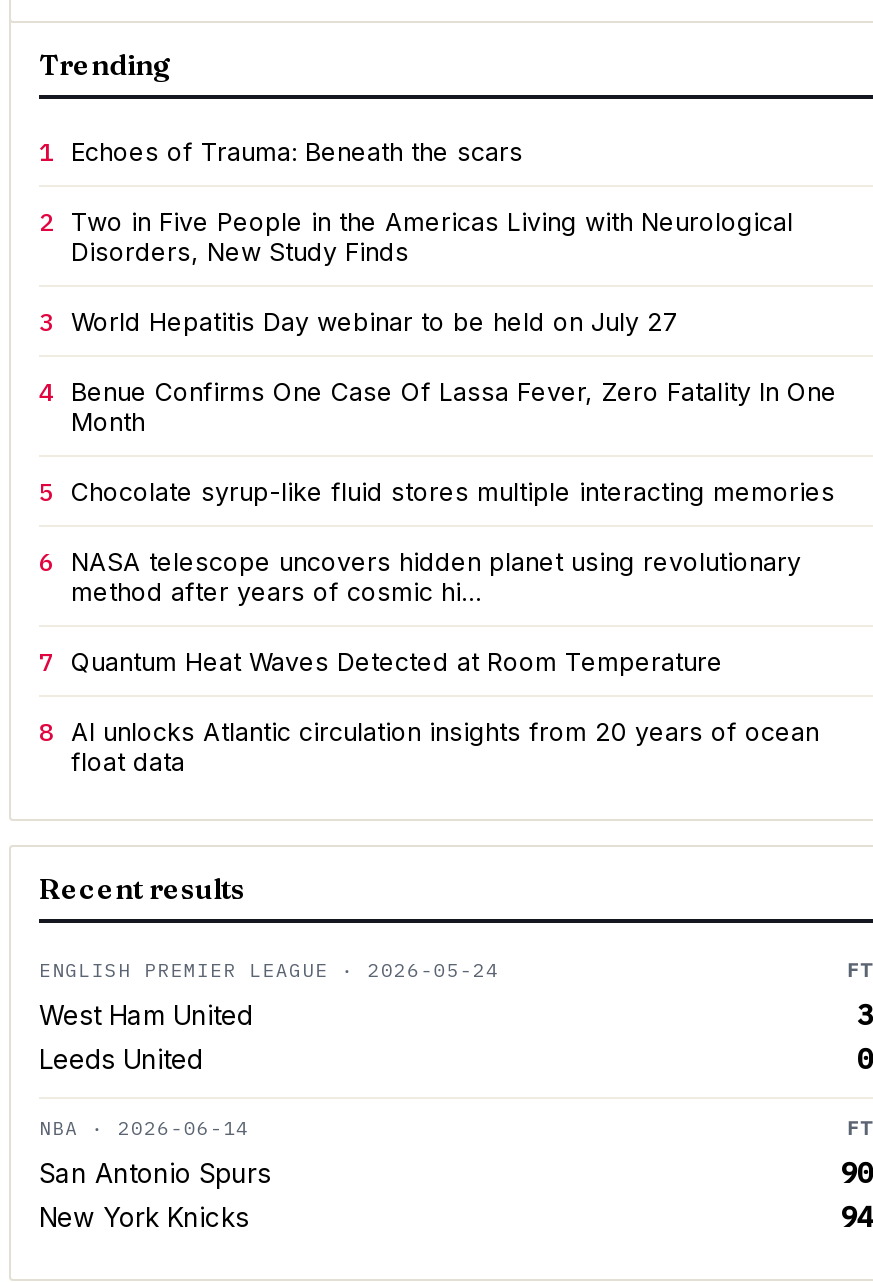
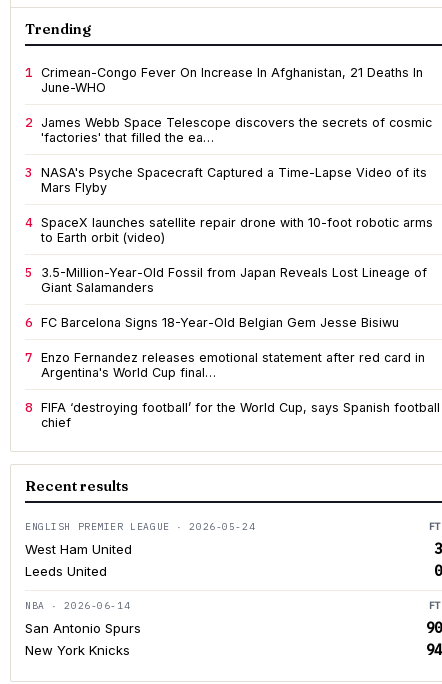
- 1 Echoes of Trauma: Beneath the scars
+ 1 Crimean-Congo Fever On Increase In Afghanistan, 21 Deaths In
+ June-WHO

- 2 Two in Five People in the Americas Living with Neurological
- Disorders, New Study Finds
+ 2 James Webb Space Telescope discovers the secrets of cosmic
+ 'factories' that filled the ea…

- 3 World Hepatitis Day webinar to be held on July 27
+ 3 NASA's Psyche Spacecraft Captured a Time-Lapse Video of its
+ Mars Flyby

- 4 Benue Confirms One Case Of Lassa Fever, Zero Fatality In One
- Month
+ 4 SpaceX launches satellite repair drone with 10-foot robotic arms
+ to Earth orbit (video)

- 5 Chocolate syrup-like fluid stores multiple interacting memories
+ 5 3.5-Million-Year-Old Fossil from Japan Reveals Lost Lineage of
+ Giant Salamanders

- 6 NASA telescope uncovers hidden planet using revolutionary
- method after years of cosmic hi…
+ 6 FC Barcelona Signs 18-Year-Old Belgian Gem Jesse Bisiwu

- 7 Quantum Heat Waves Detected at Room Temperature
+ 7 Enzo Fernandez releases emotional statement after red card in
+ Argentina's World Cup final…

- 8 AI unlocks Atlantic circulation insights from 20 years of ocean
- float data
+ 8 FIFA ‘destroying football’ for the World Cup, says Spanish football
+ chief
